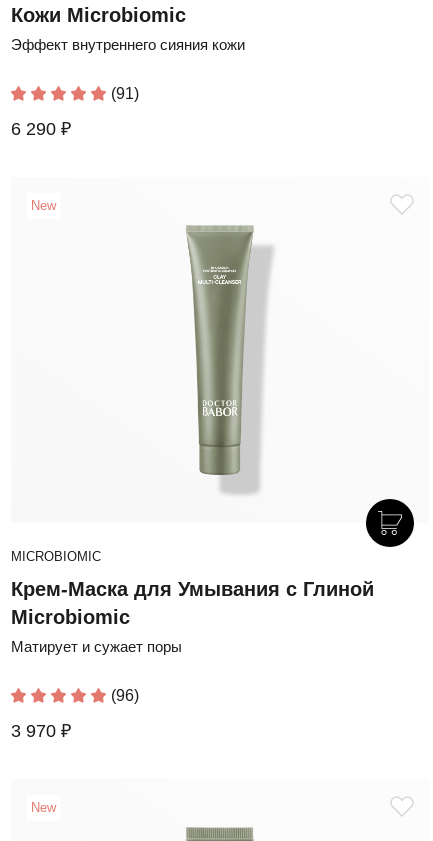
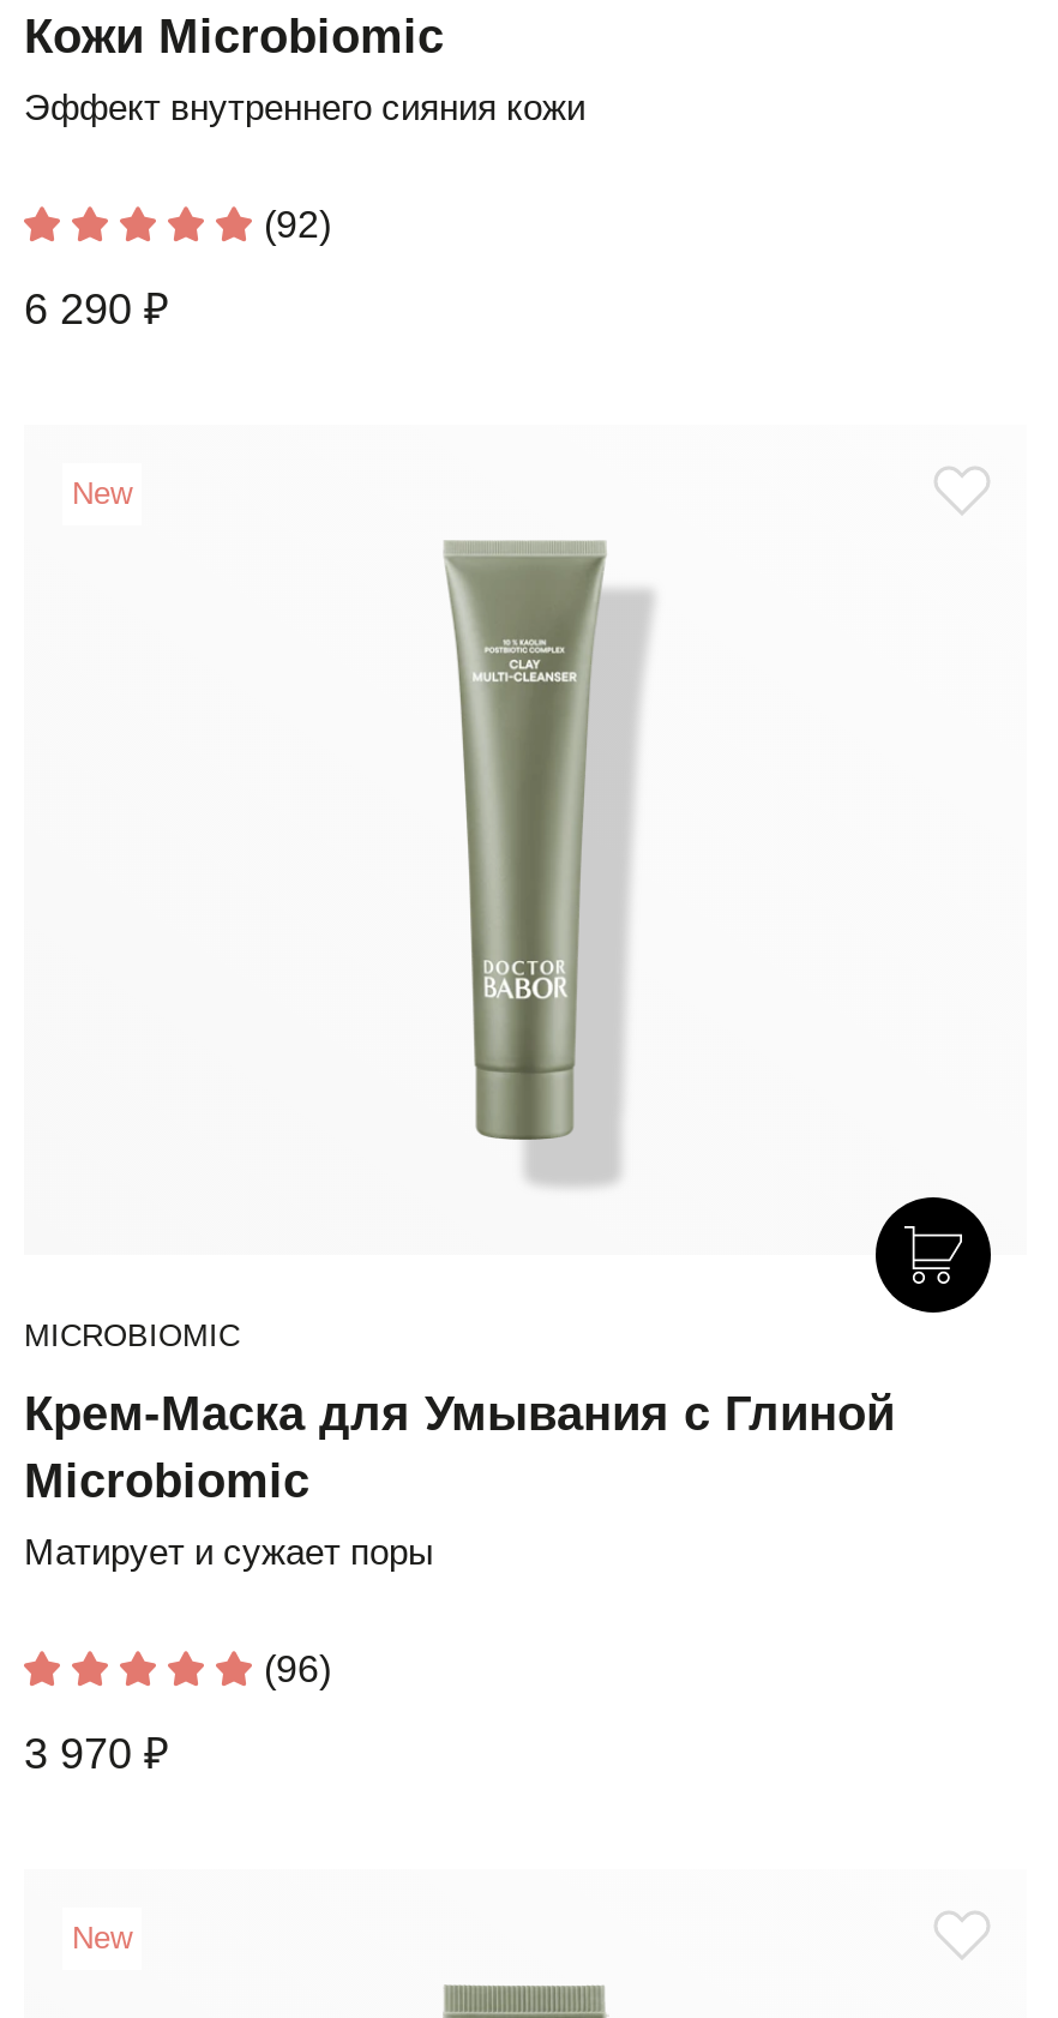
- (91)
+ (92)
